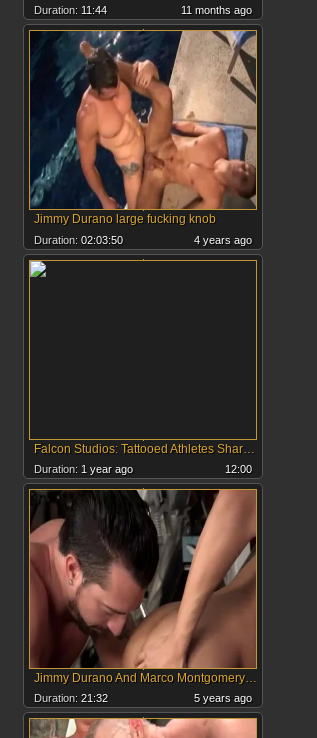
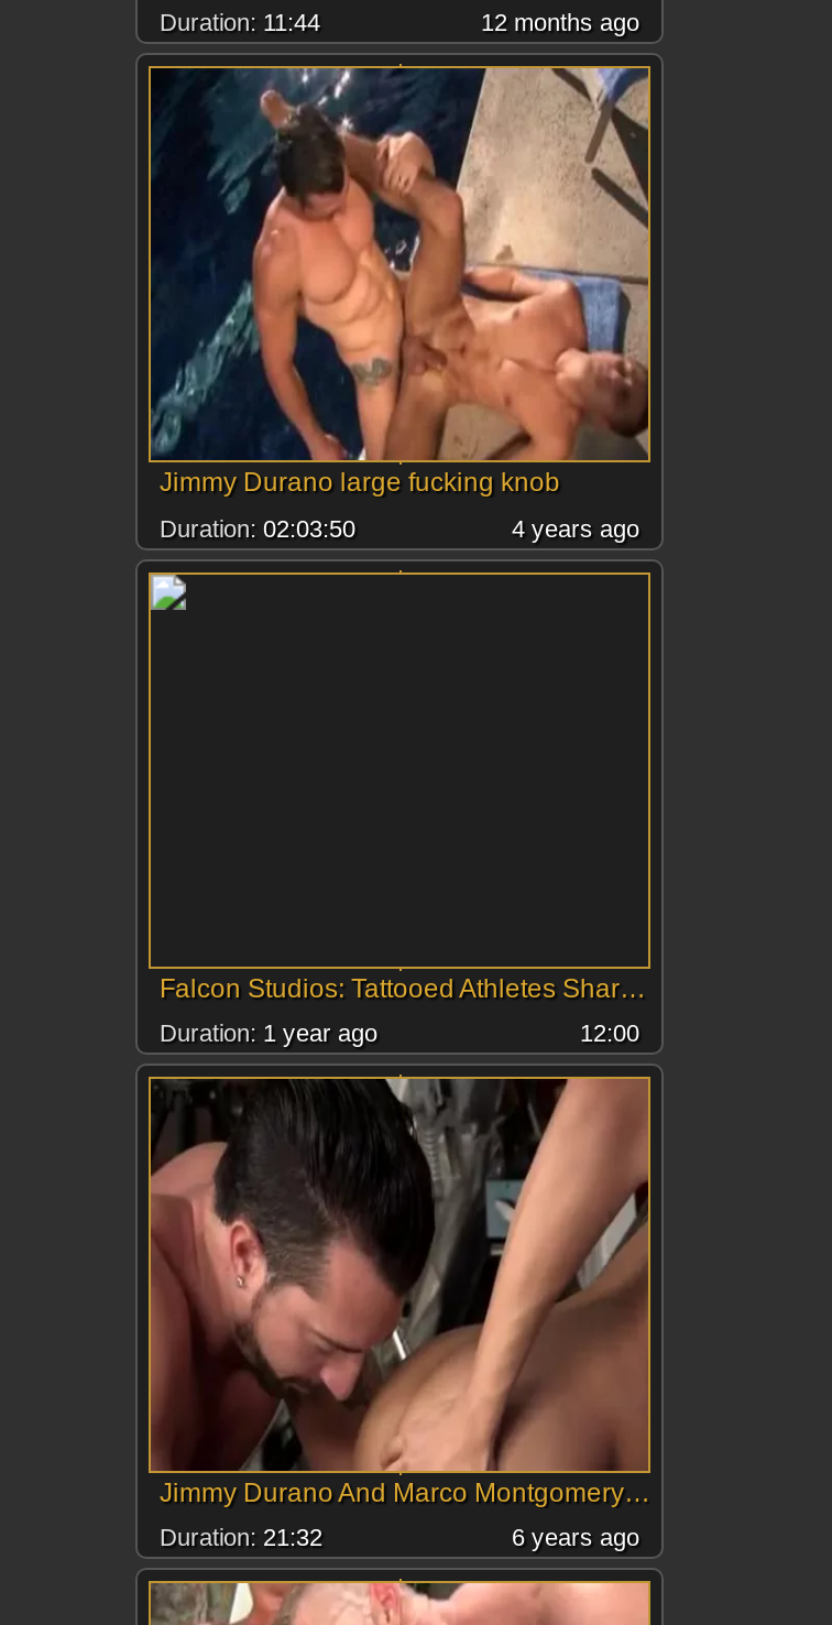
- 11 months ago
+ 12 months ago

- 5 years ago
+ 6 years ago
